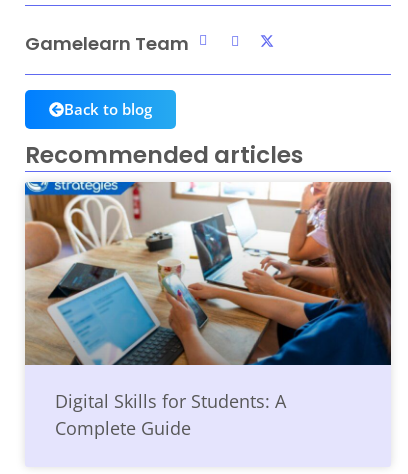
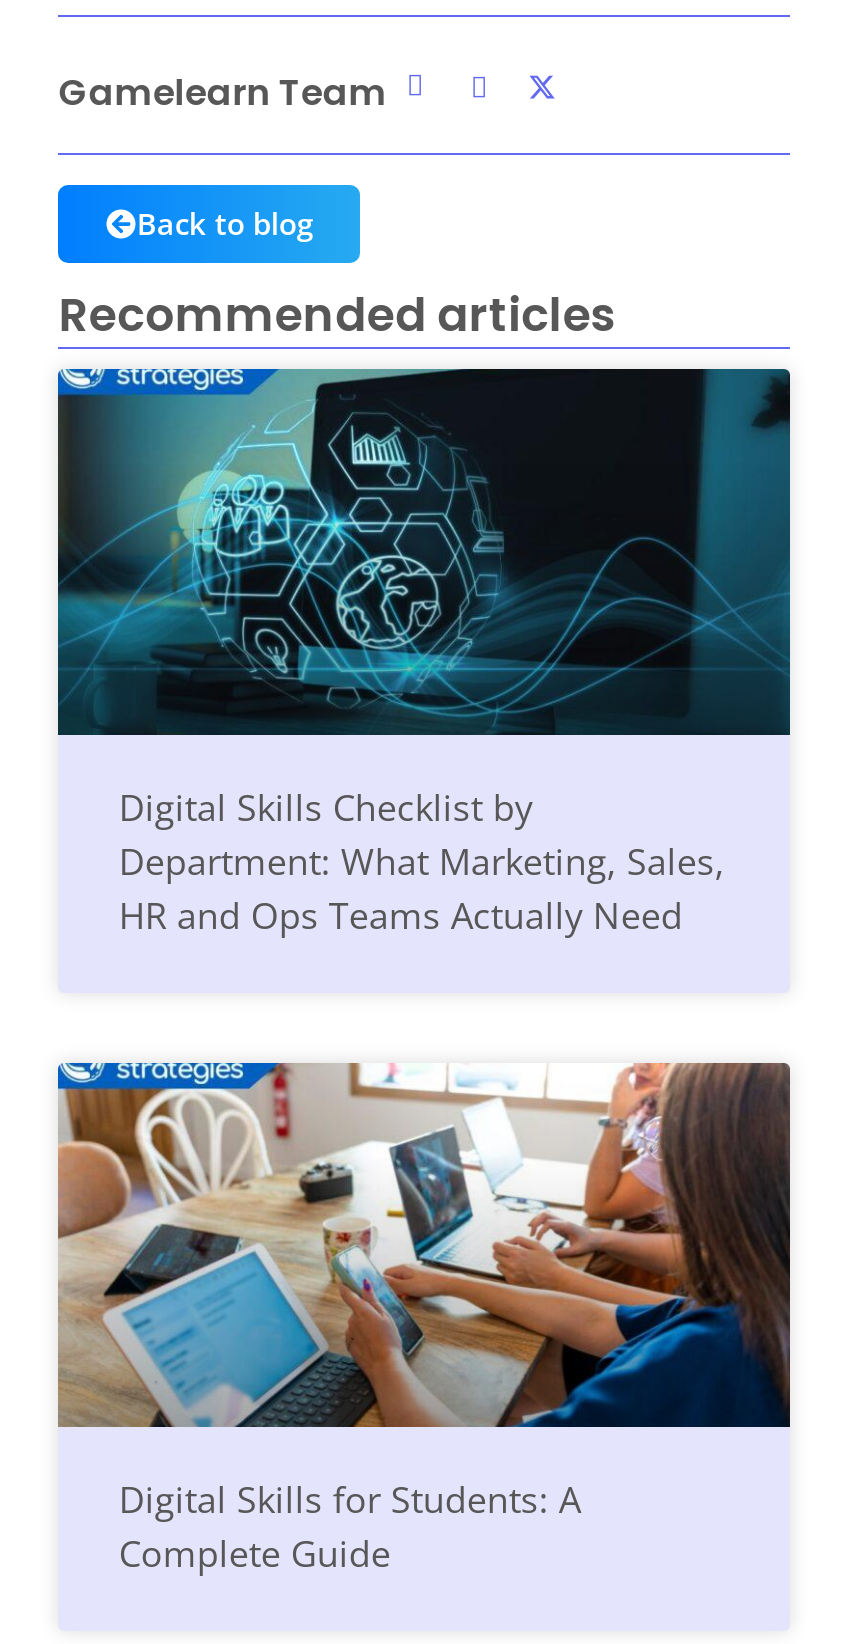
+ [image]
+ Digital Skills Checklist by
+ Department: What Marketing, Sales,
+ HR and Ops Teams Actually Need
